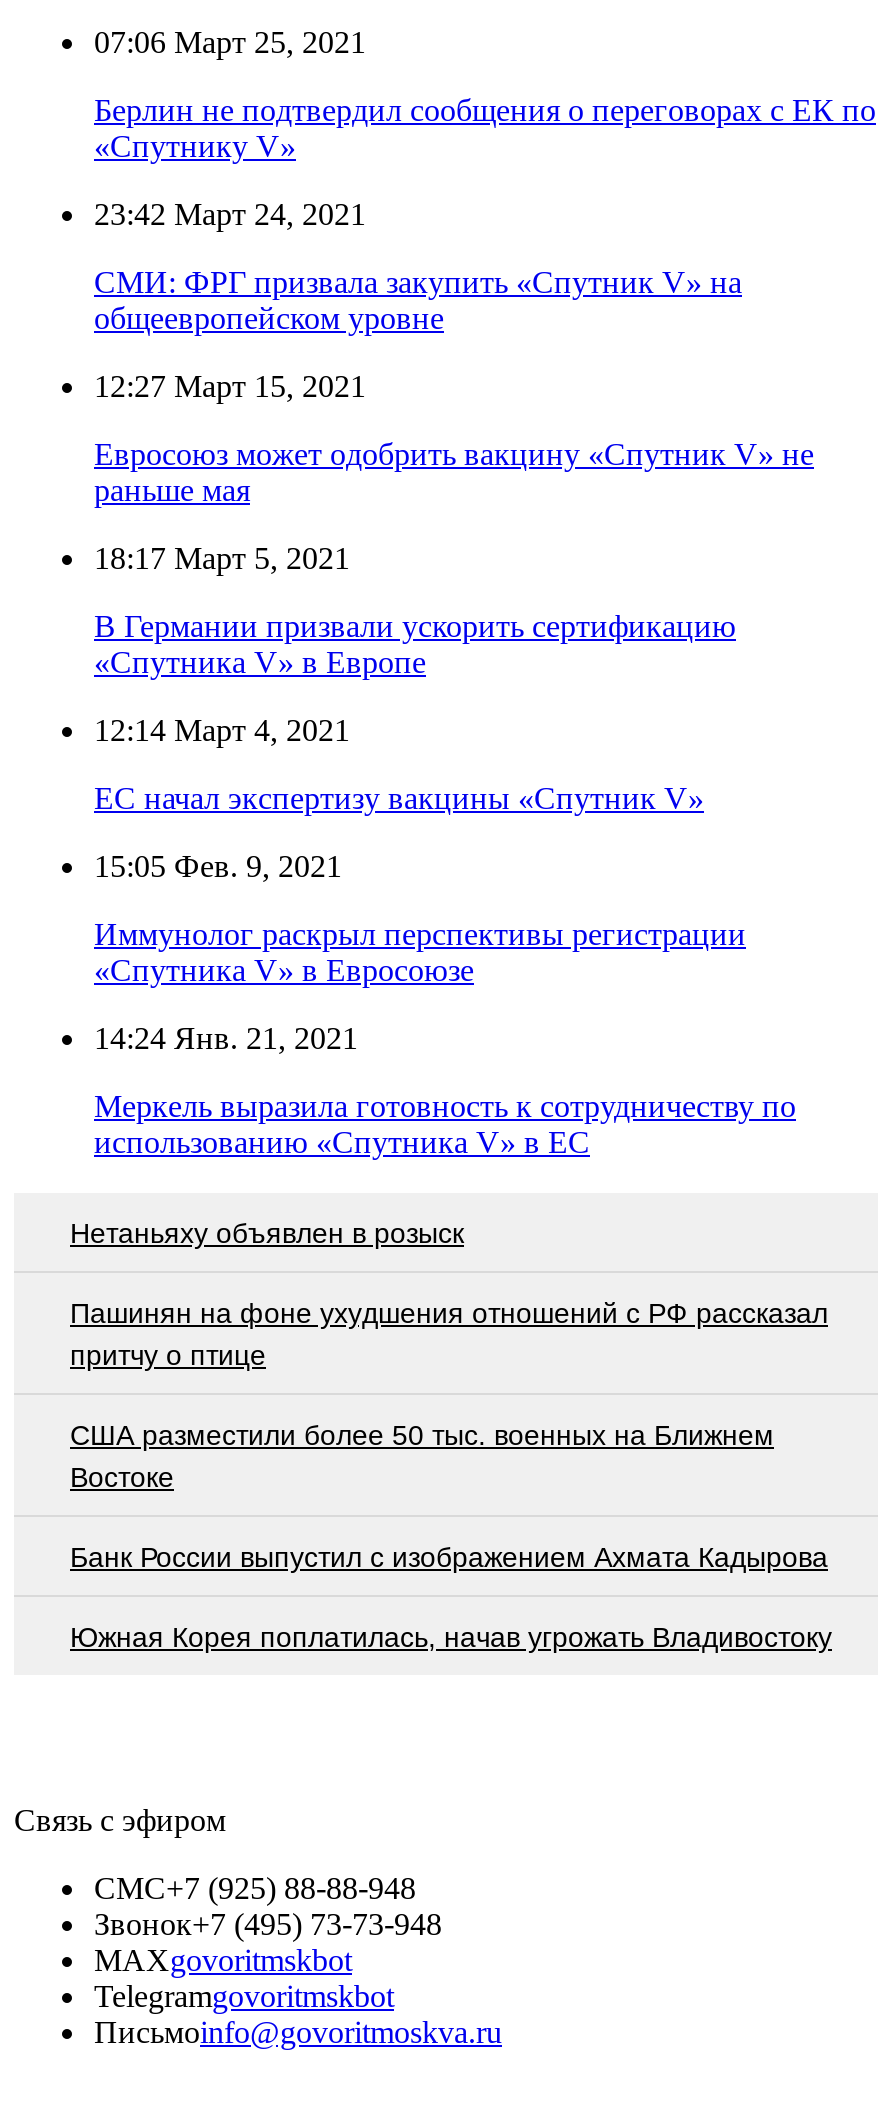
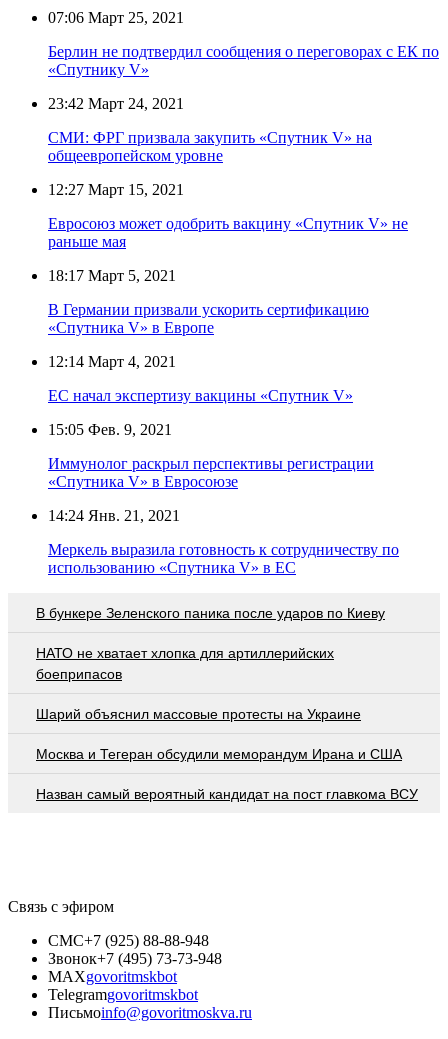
- Нетаньяху объявлен в розыск
+ В бункере Зеленского паника после ударов по Киеву

- Пашинян на фоне ухудшения отношений с РФ рассказал
- притчу о птице
+ НАТО не хватает хлопка для артиллерийских
+ боеприпасов

- США разместили более 50 тыс. военных на Ближнем
- Востоке
+ Шарий объяснил массовые протесты на Украине

- Банк России выпустил c изображением Ахмата Кадырова
+ Москва и Тегеран обсудили меморандум Ирана и США

- Южная Корея поплатилась, начав угрожать Владивостоку
+ Назван самый вероятный кандидат на пост главкома ВСУ
